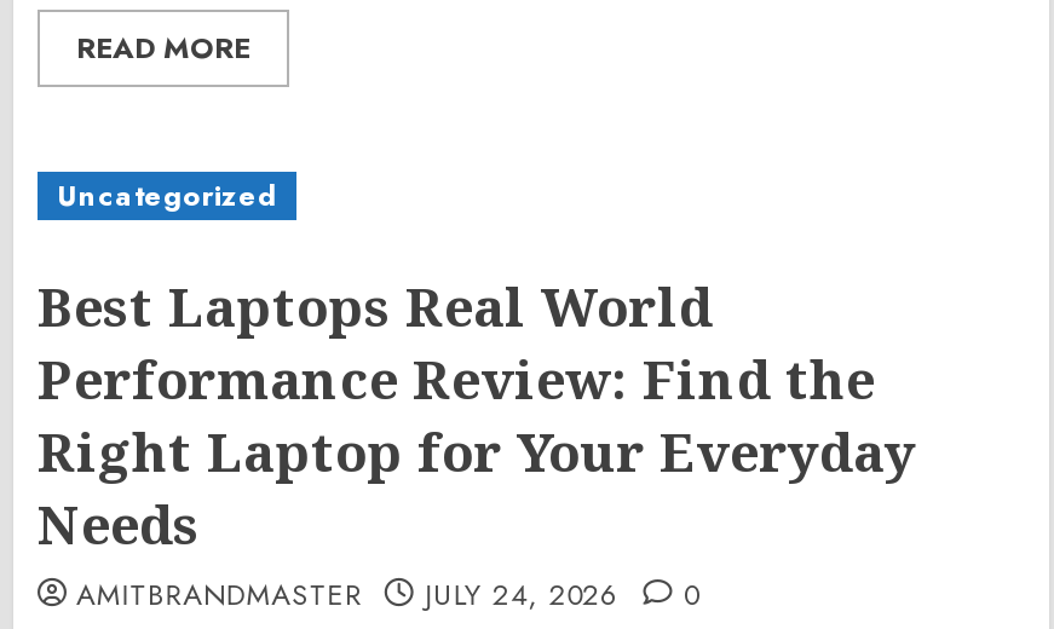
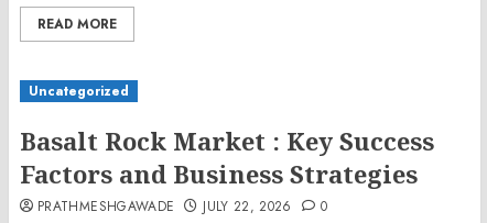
- Best Laptops Real World
- Performance Review: Find the
- Right Laptop for Your Everyday
- Needs
- AMITBRANDMASTER
- JULY 24, 2026
+ Basalt Rock Market : Key Success
+ Factors and Business Strategies
+ PRATHMESHGAWADE
+ JULY 22, 2026
